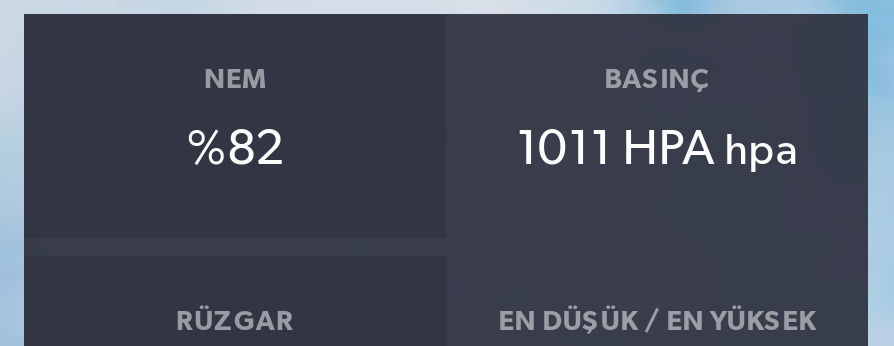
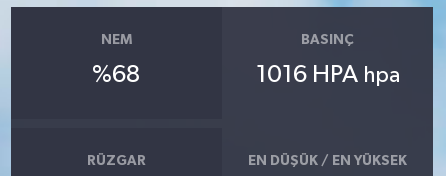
- %82
+ %68

- 1011 HPA hpa
+ 1016 HPA hpa
